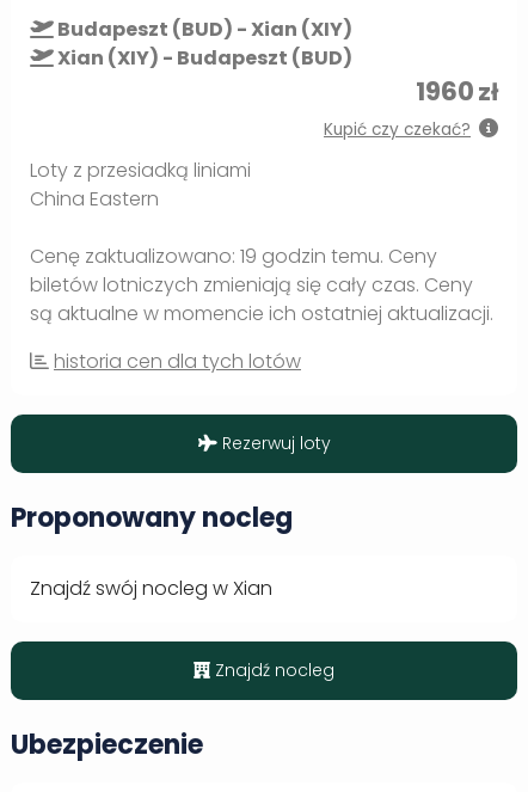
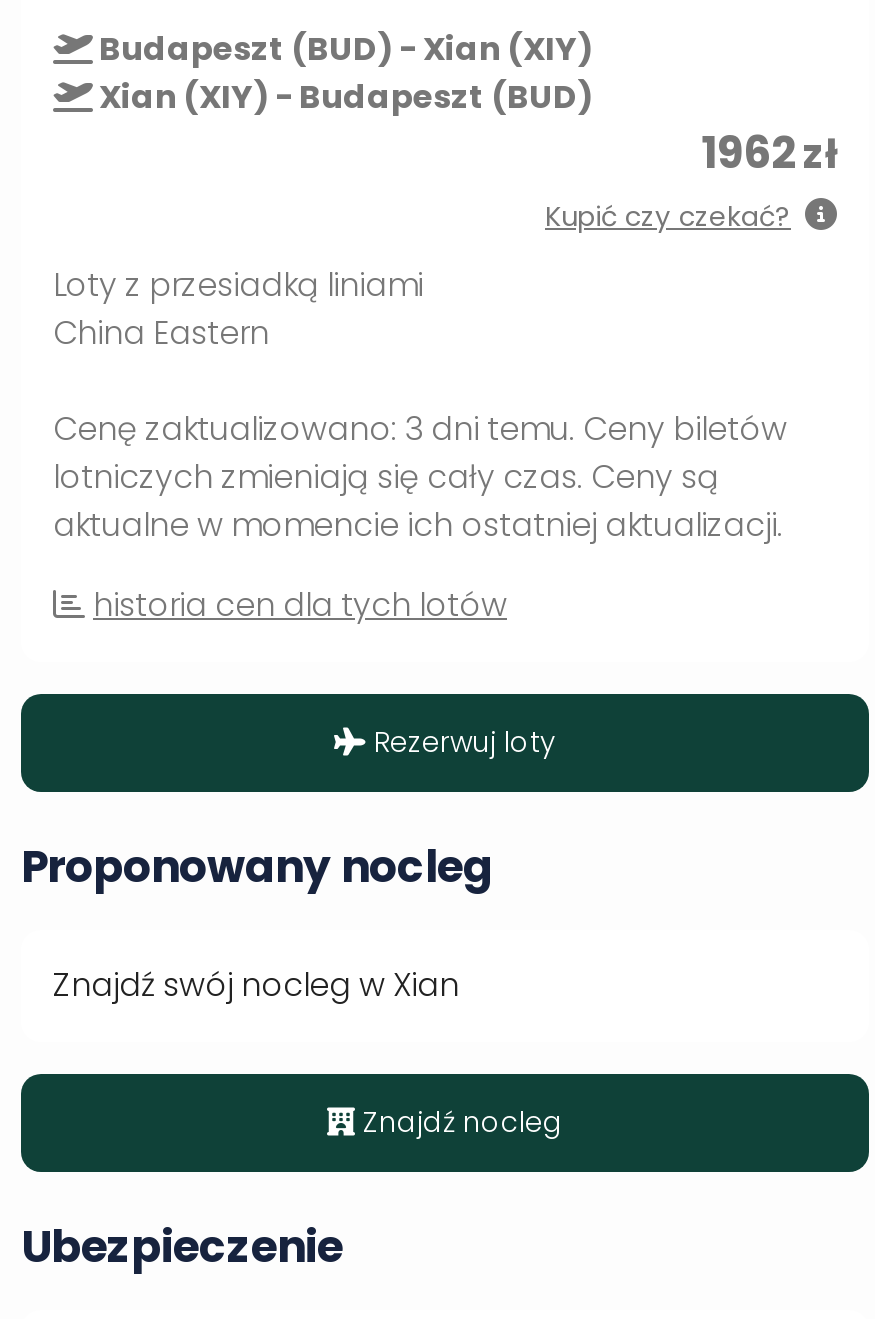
- 1960 zł
+ 1962 zł

- Cenę zaktualizowano: 19 godzin temu. Ceny
- biletów lotniczych zmieniają się cały czas. Ceny
- są aktualne w momencie ich ostatniej aktualizacji.
+ Cenę zaktualizowano: 3 dni temu. Ceny biletów
+ lotniczych zmieniają się cały czas. Ceny są
+ aktualne w momencie ich ostatniej aktualizacji.
